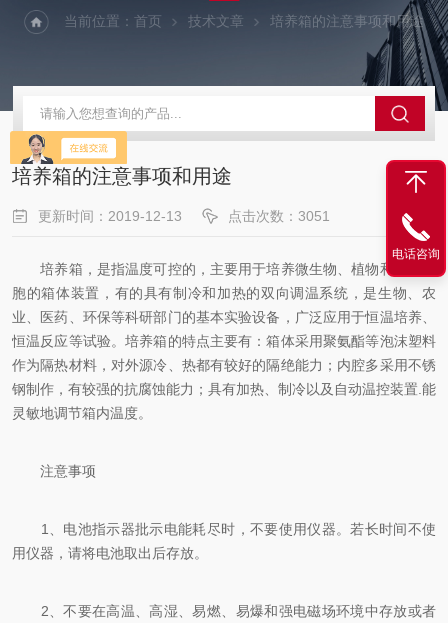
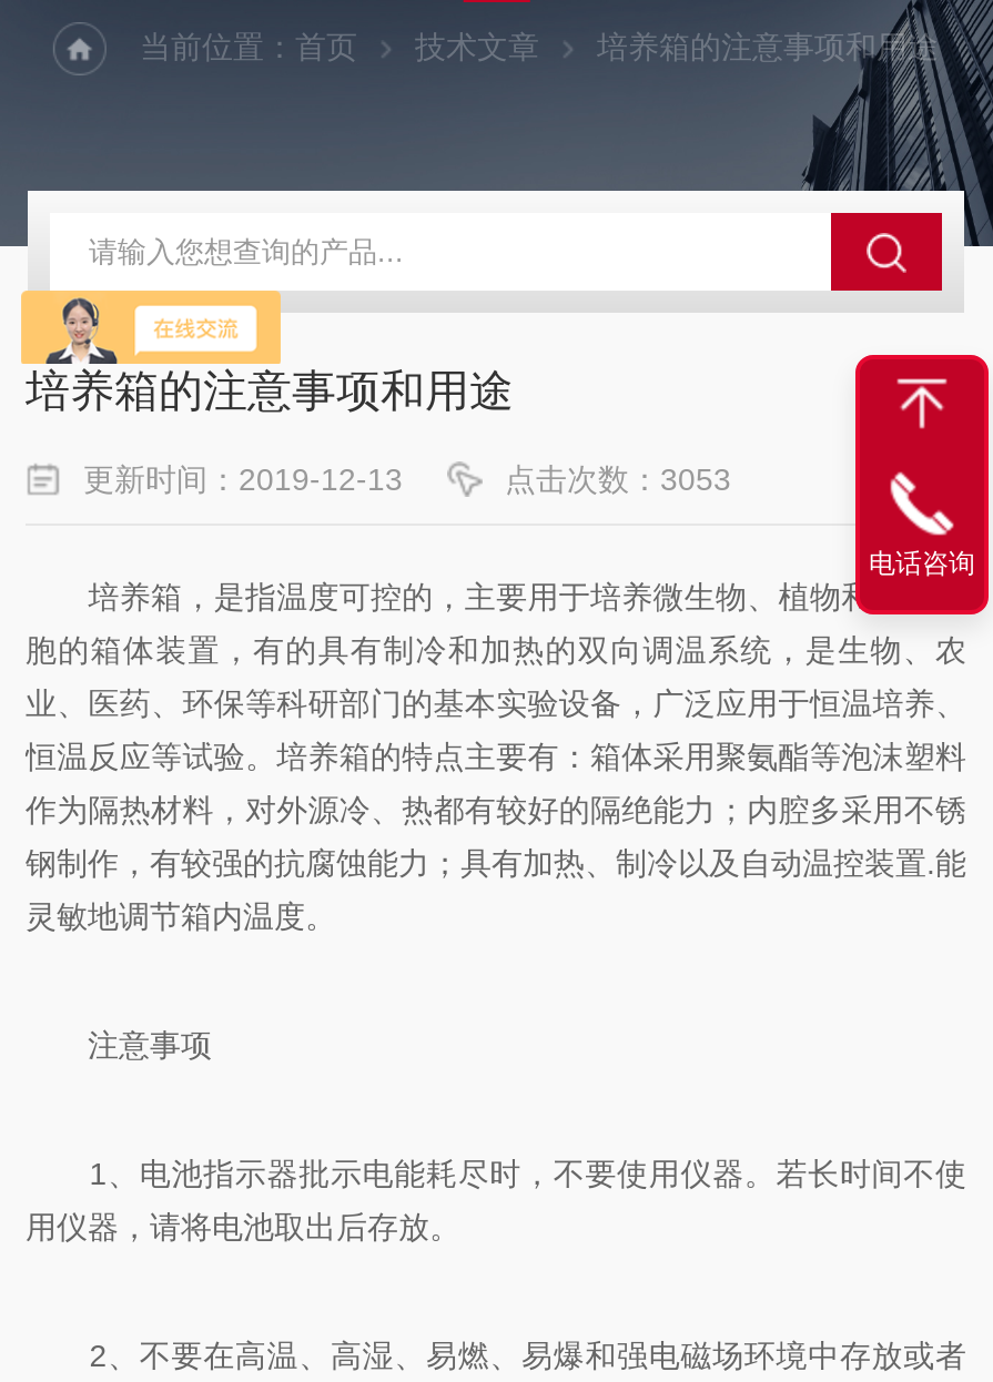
- 点击次数：3051
+ 点击次数：3053
